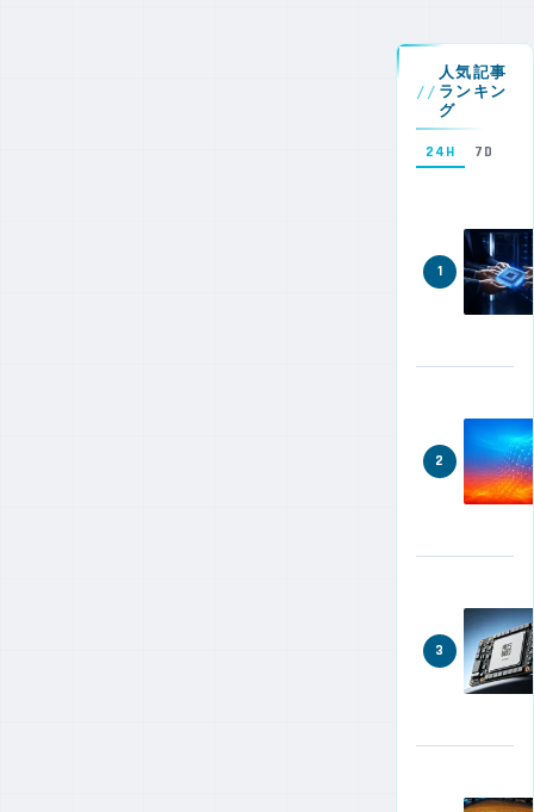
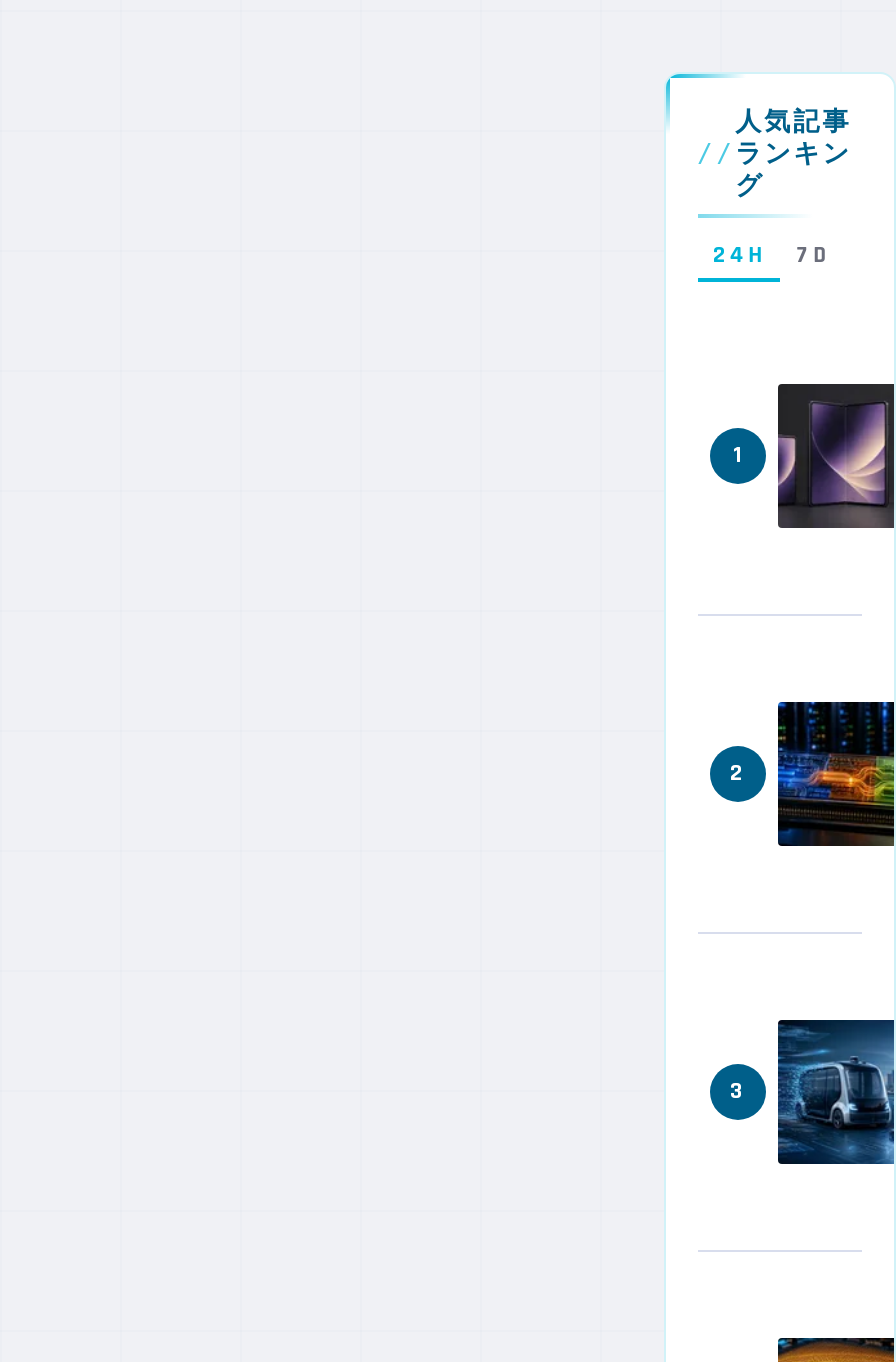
- [image]
+ [image]

- [image]
+ [image]

- [image]
+ [image]
